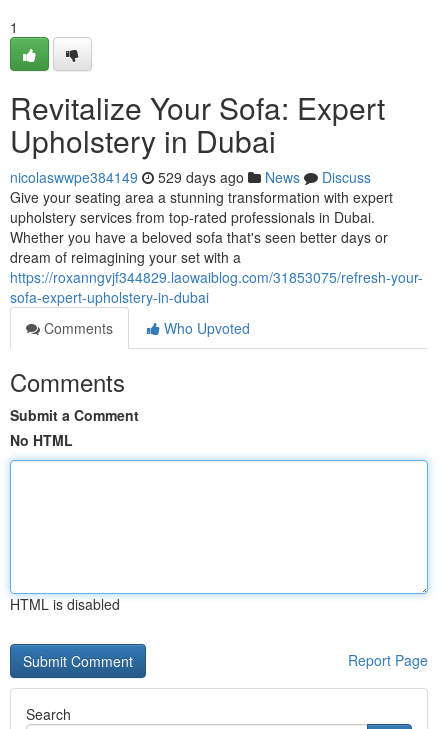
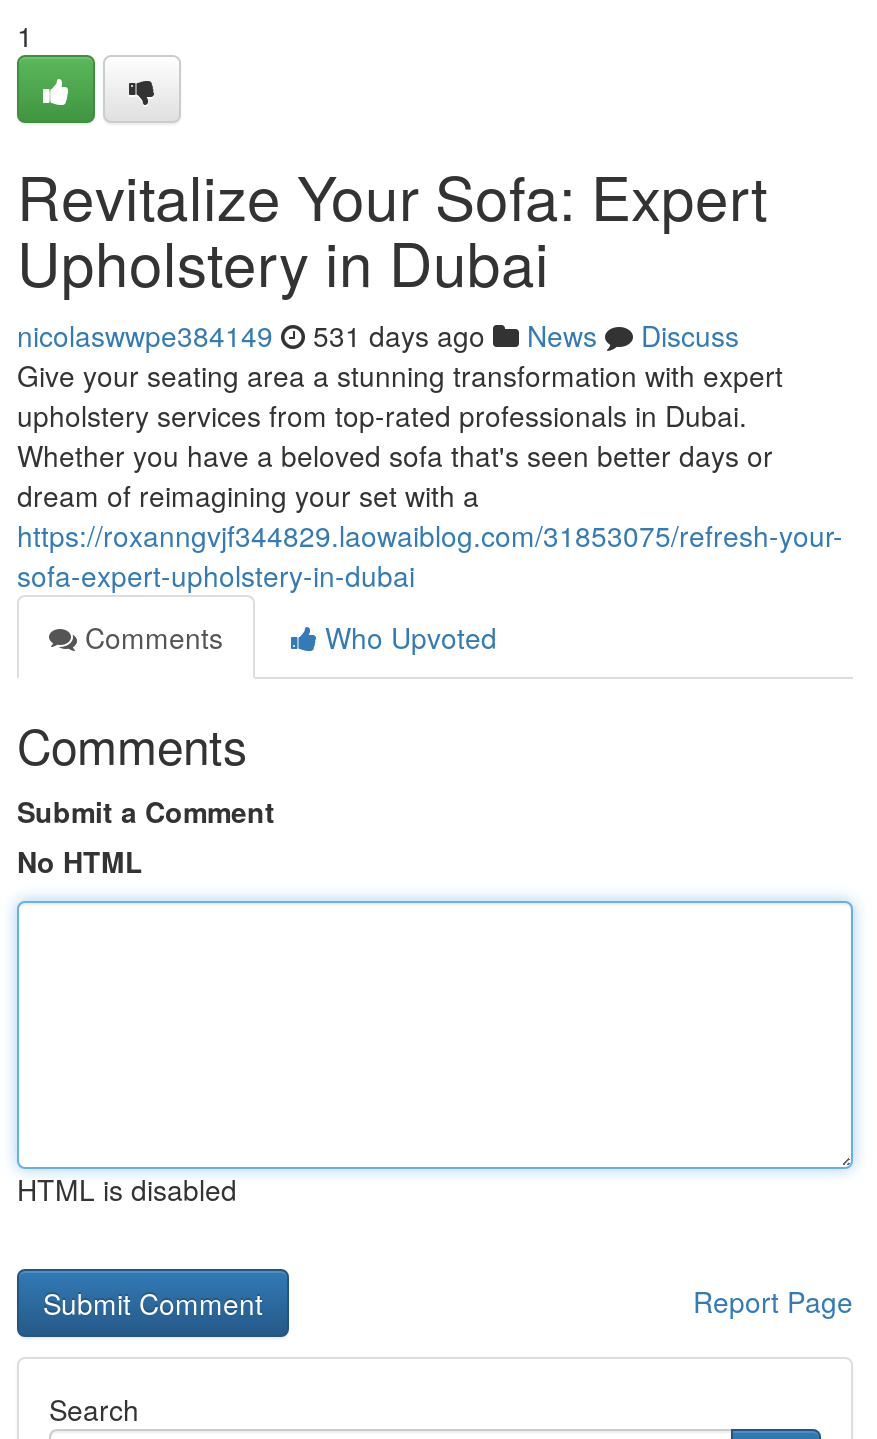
- nicolaswwpe384149 529 days ago News Discuss
+ nicolaswwpe384149 531 days ago News Discuss
